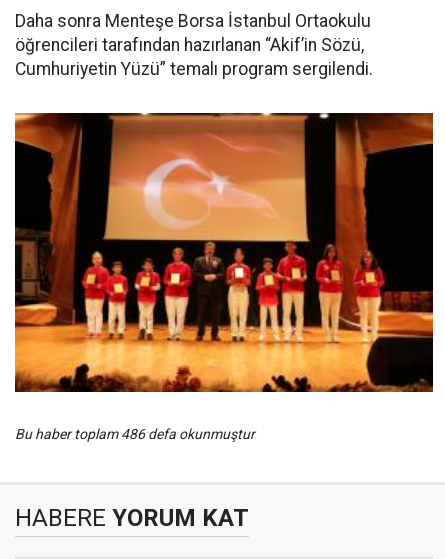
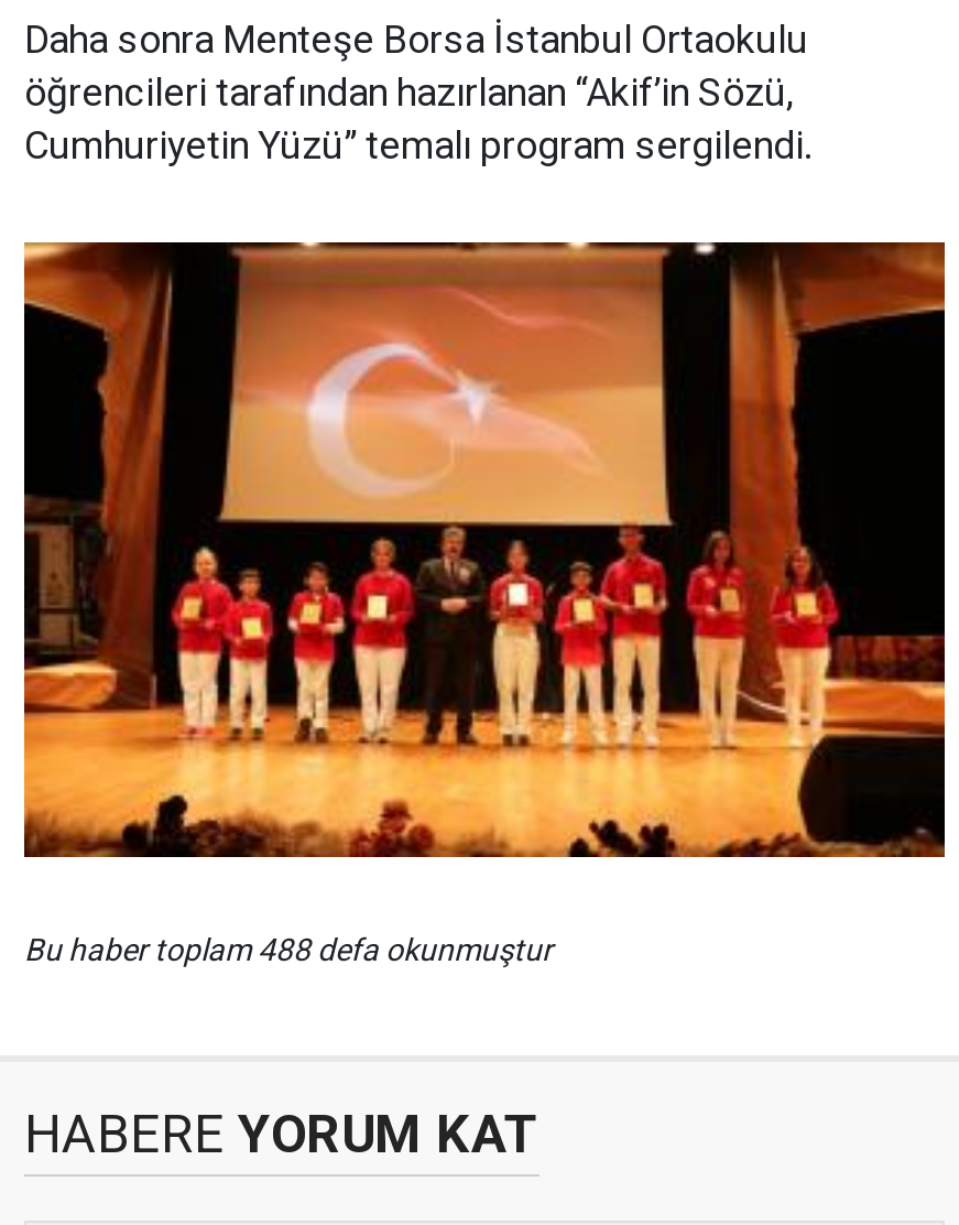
- Bu haber toplam 486 defa okunmuştur
+ Bu haber toplam 488 defa okunmuştur
